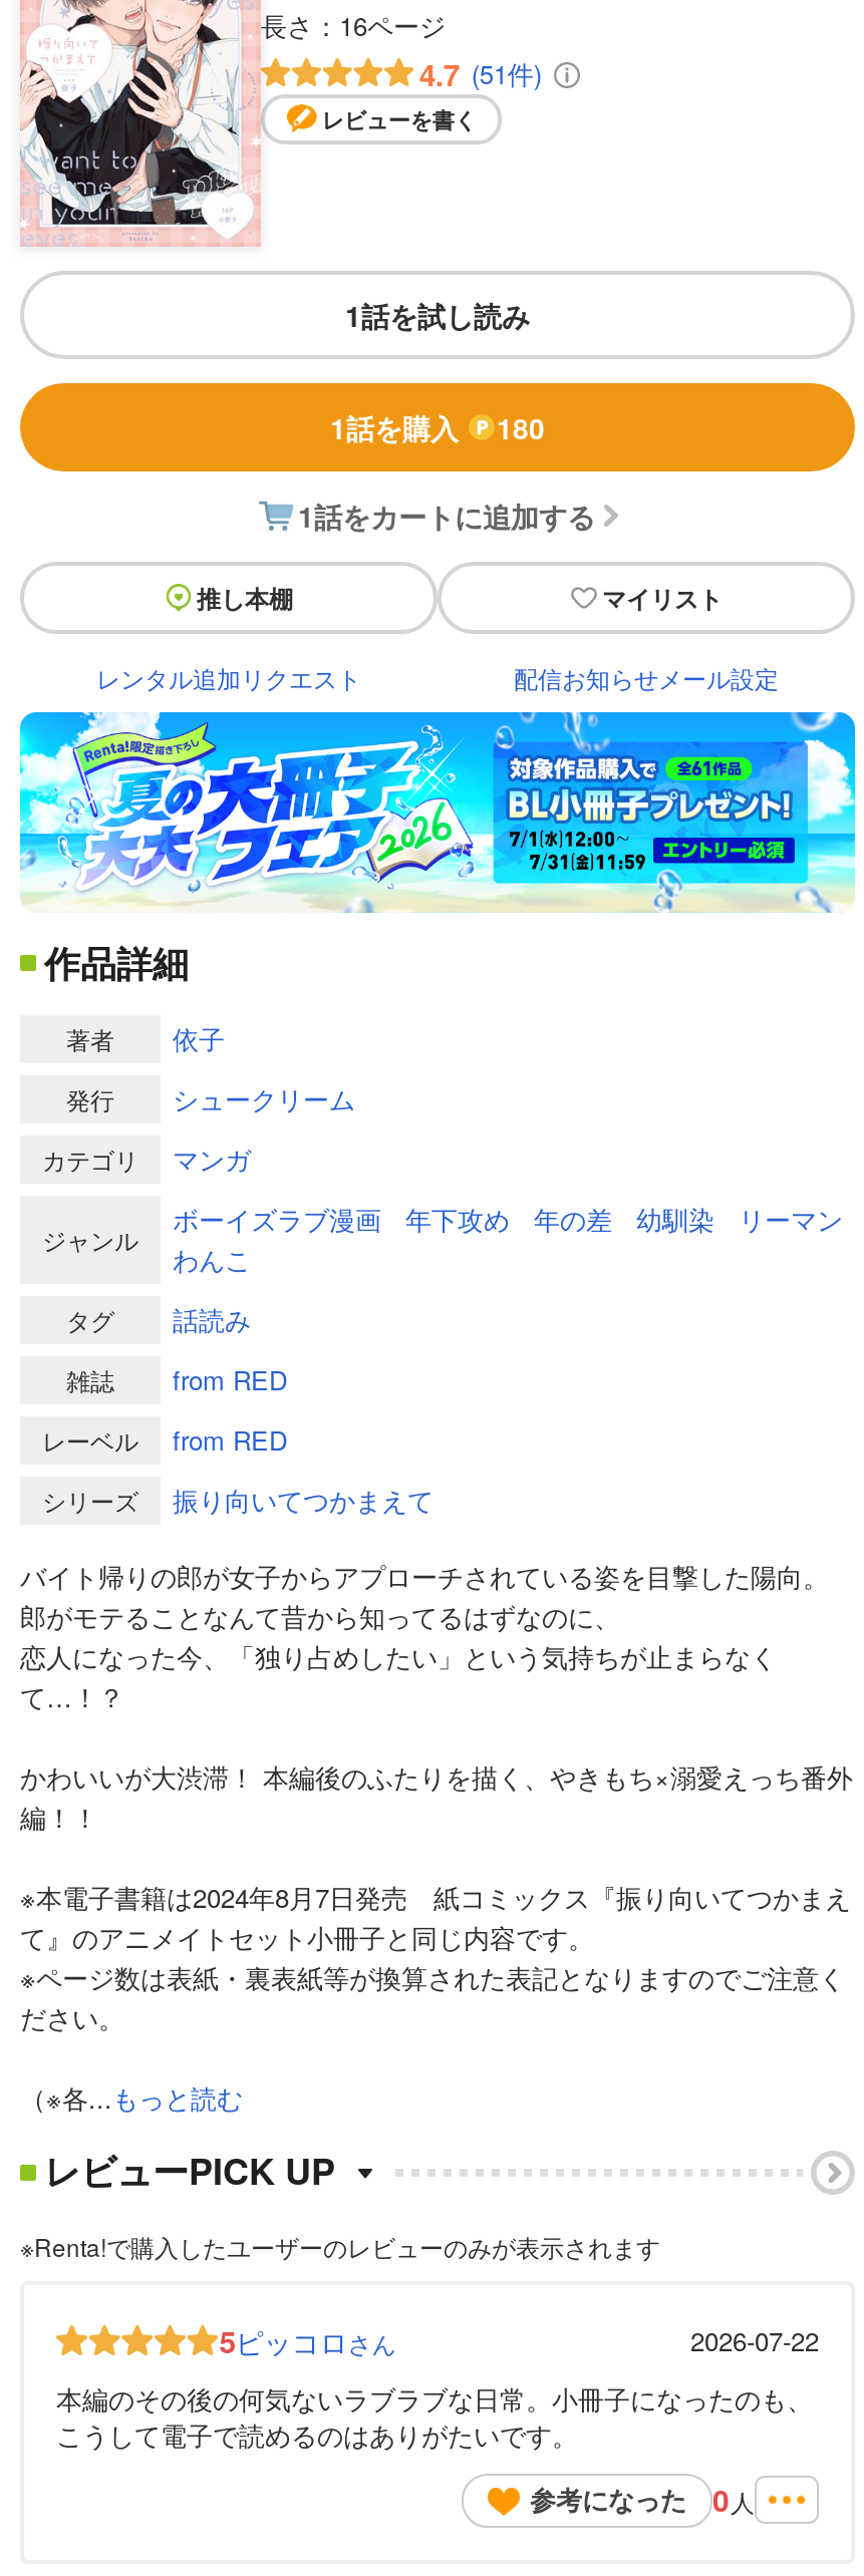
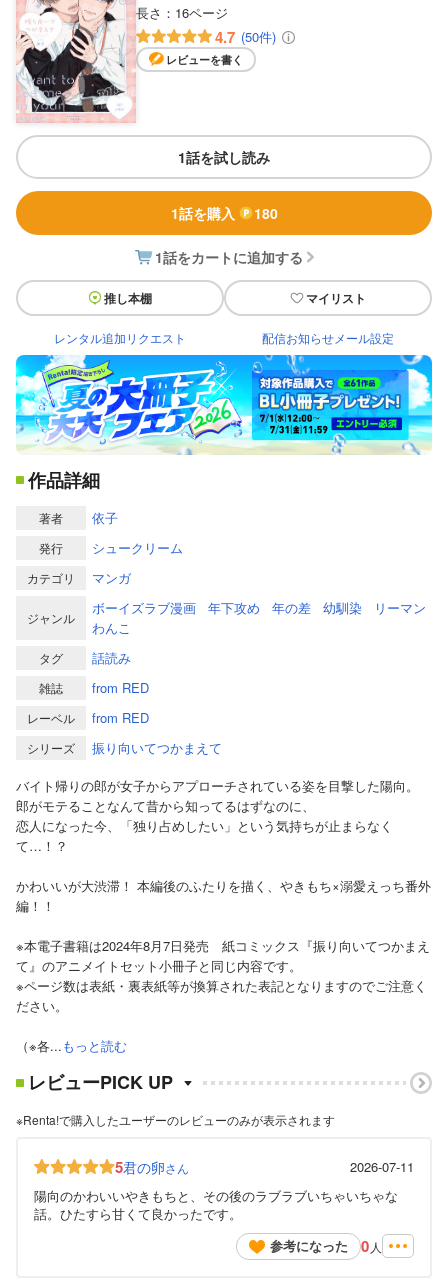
- 4.7 (51件)
+ 4.7 (50件)

- 5ピッコロさん
- 2026-07-22
+ 5君の卵さん
+ 2026-07-11

- 本編のその後の何気ないラブラブな日常。小冊子になったのも、
- こうして電子で読めるのはありがたいです。
+ 陽向のかわいいやきもちと、その後のラブラブいちゃいちゃな
+ 話。ひたすら甘くて良かったです。
